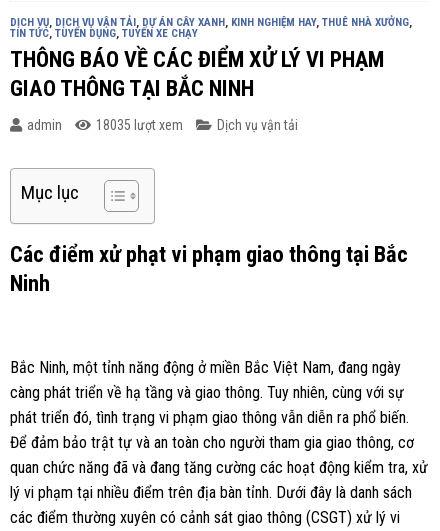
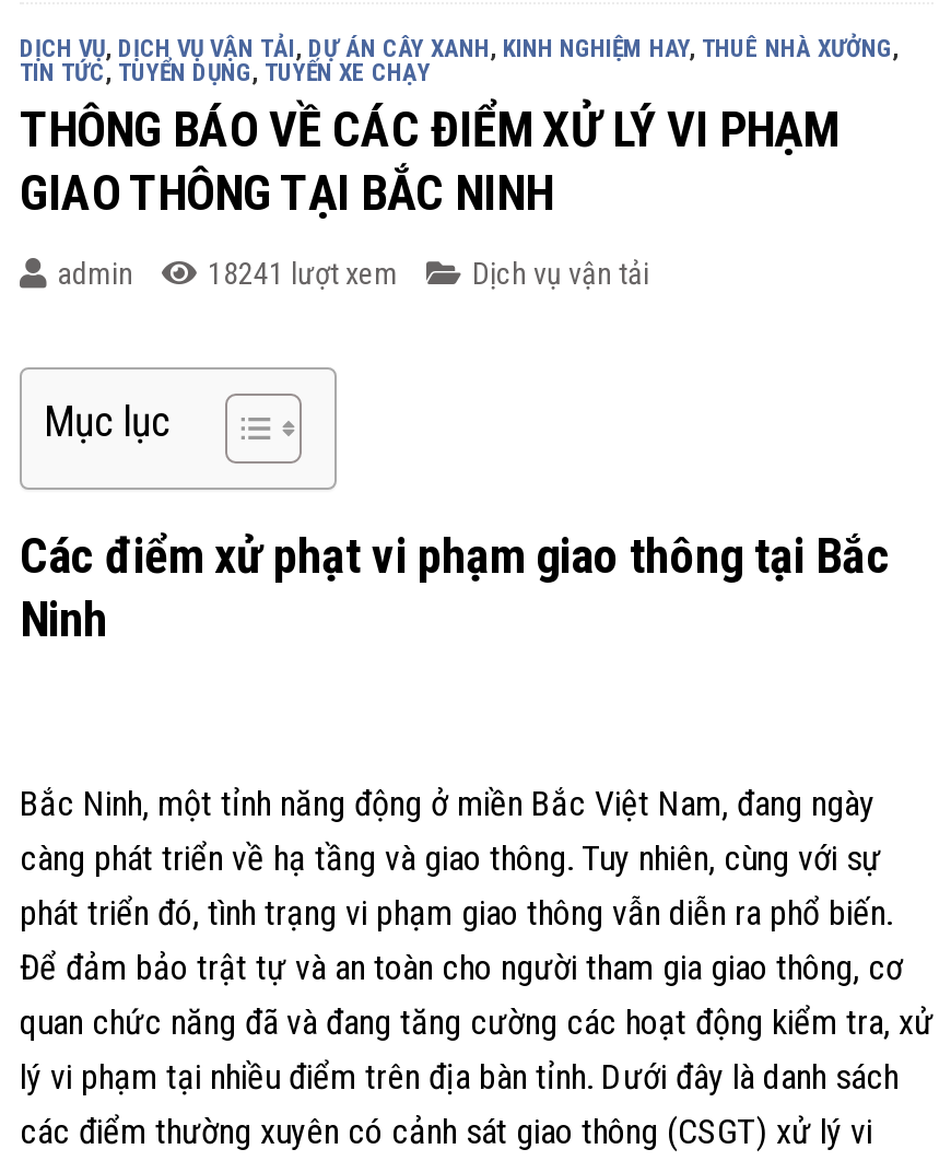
- 18035 lượt xem
+ 18241 lượt xem
